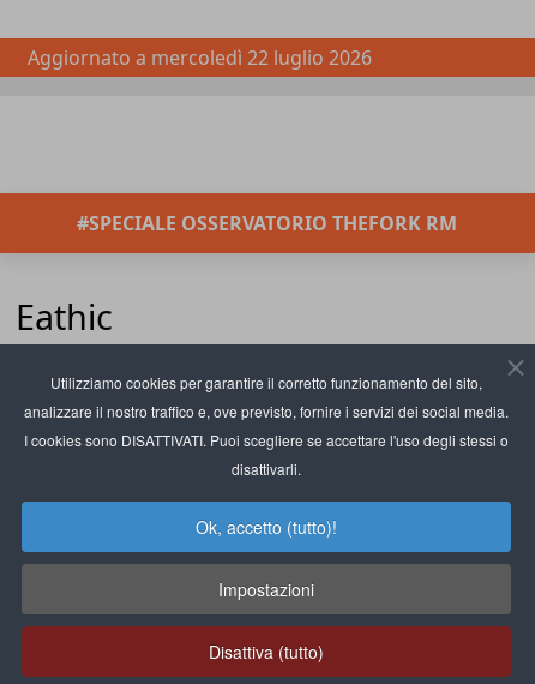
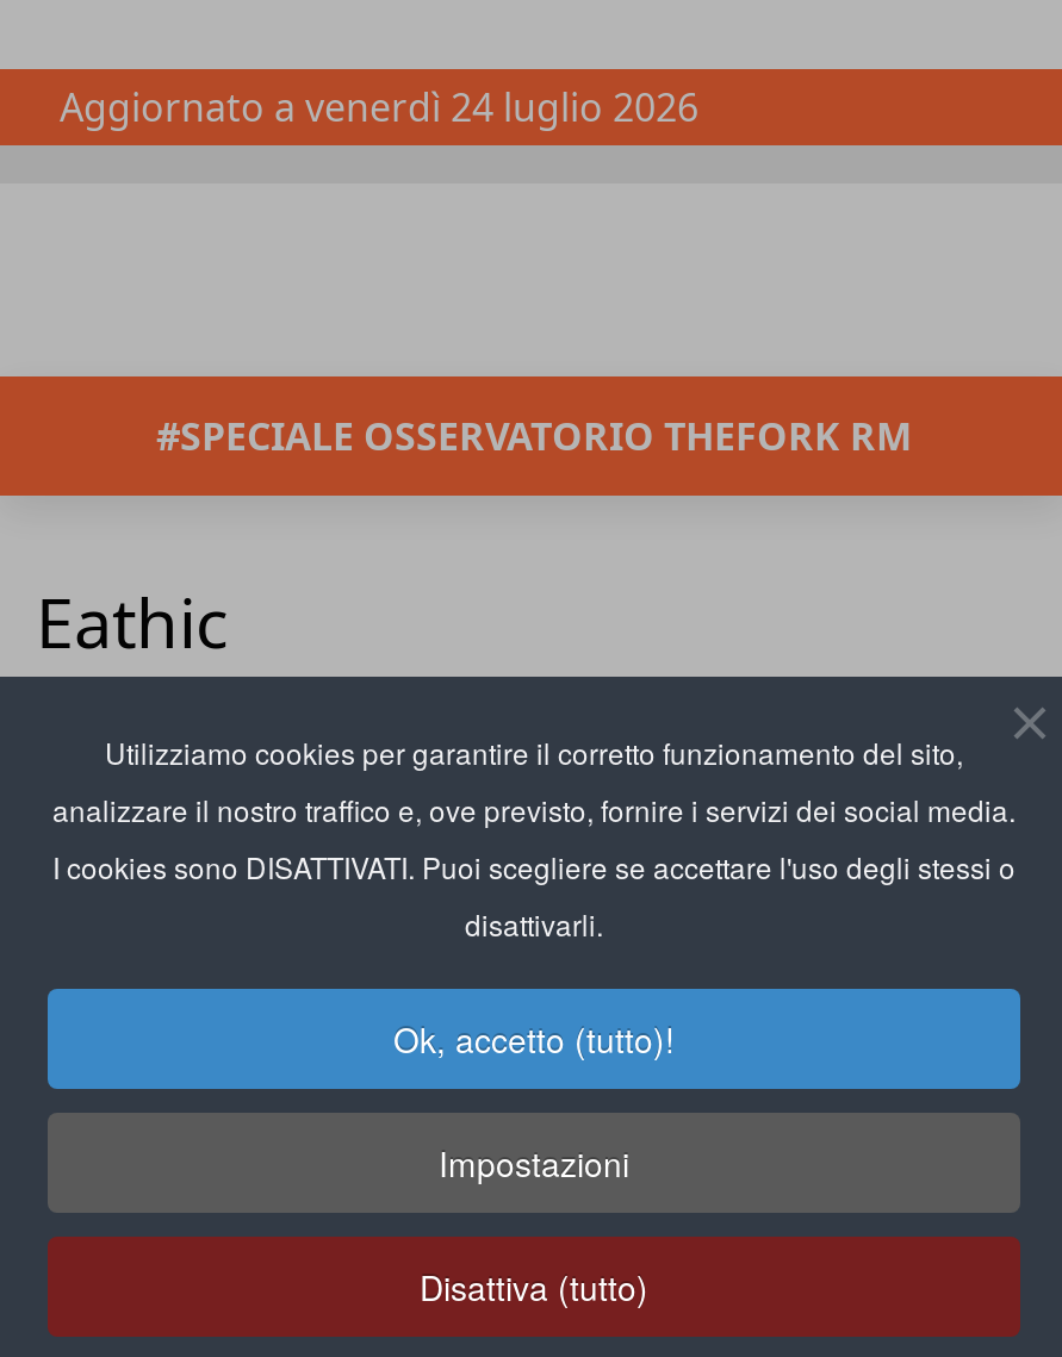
- Aggiornato a mercoledì 22 luglio 2026
+ Aggiornato a venerdì 24 luglio 2026
